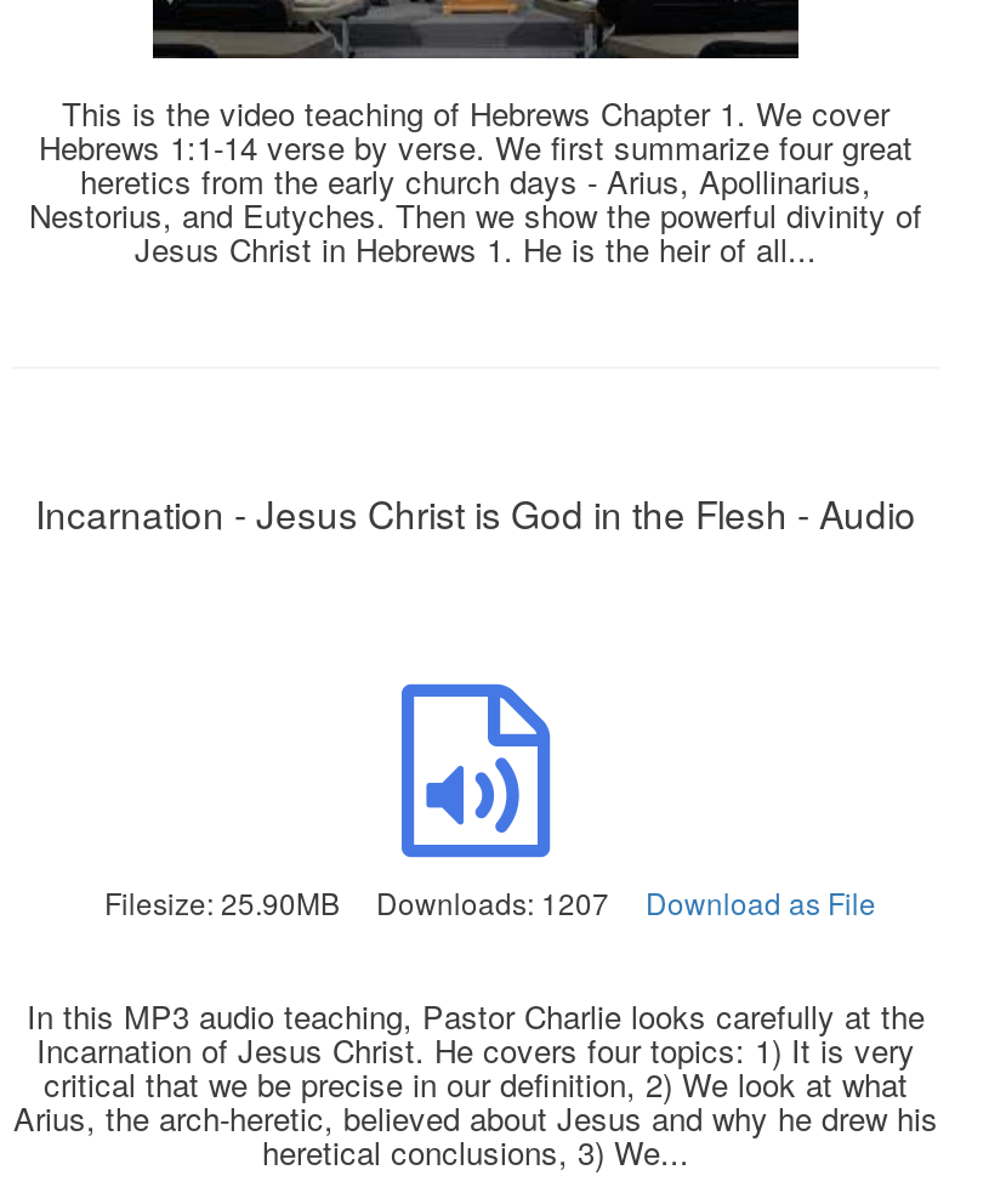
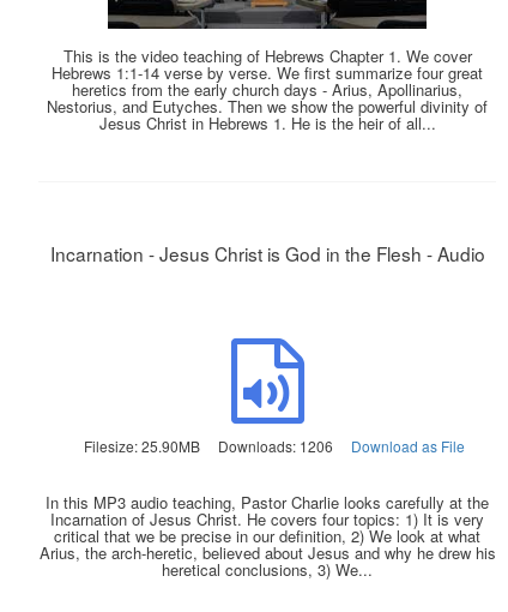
- Filesize: 25.90MB Downloads: 1207 Download as File
+ Filesize: 25.90MB Downloads: 1206 Download as File
